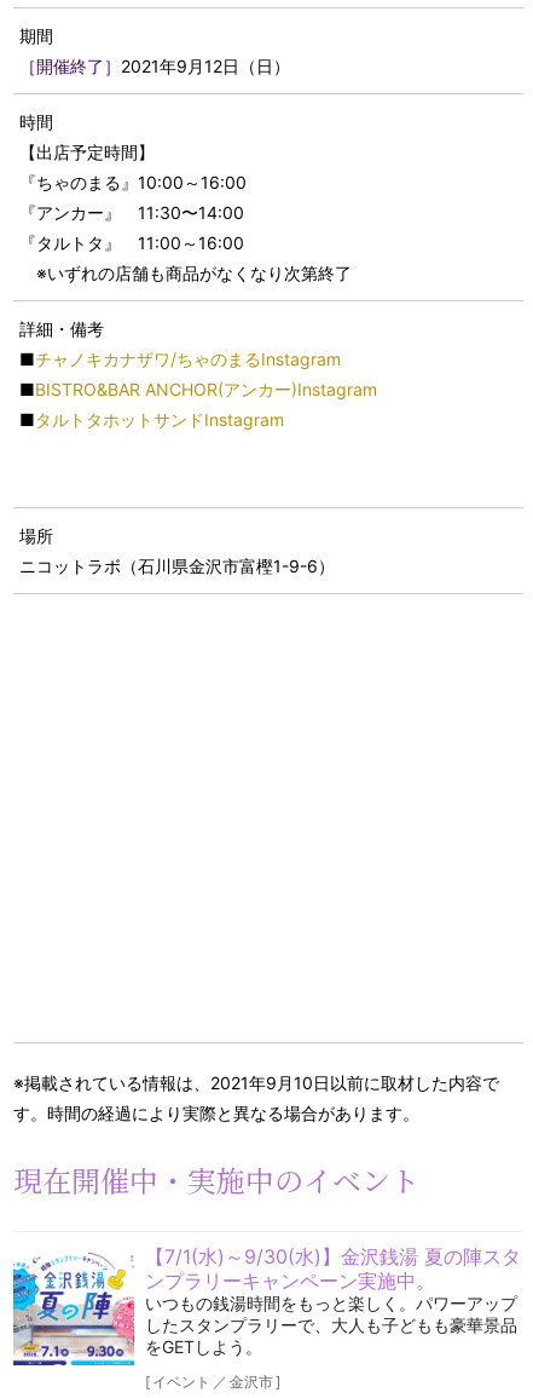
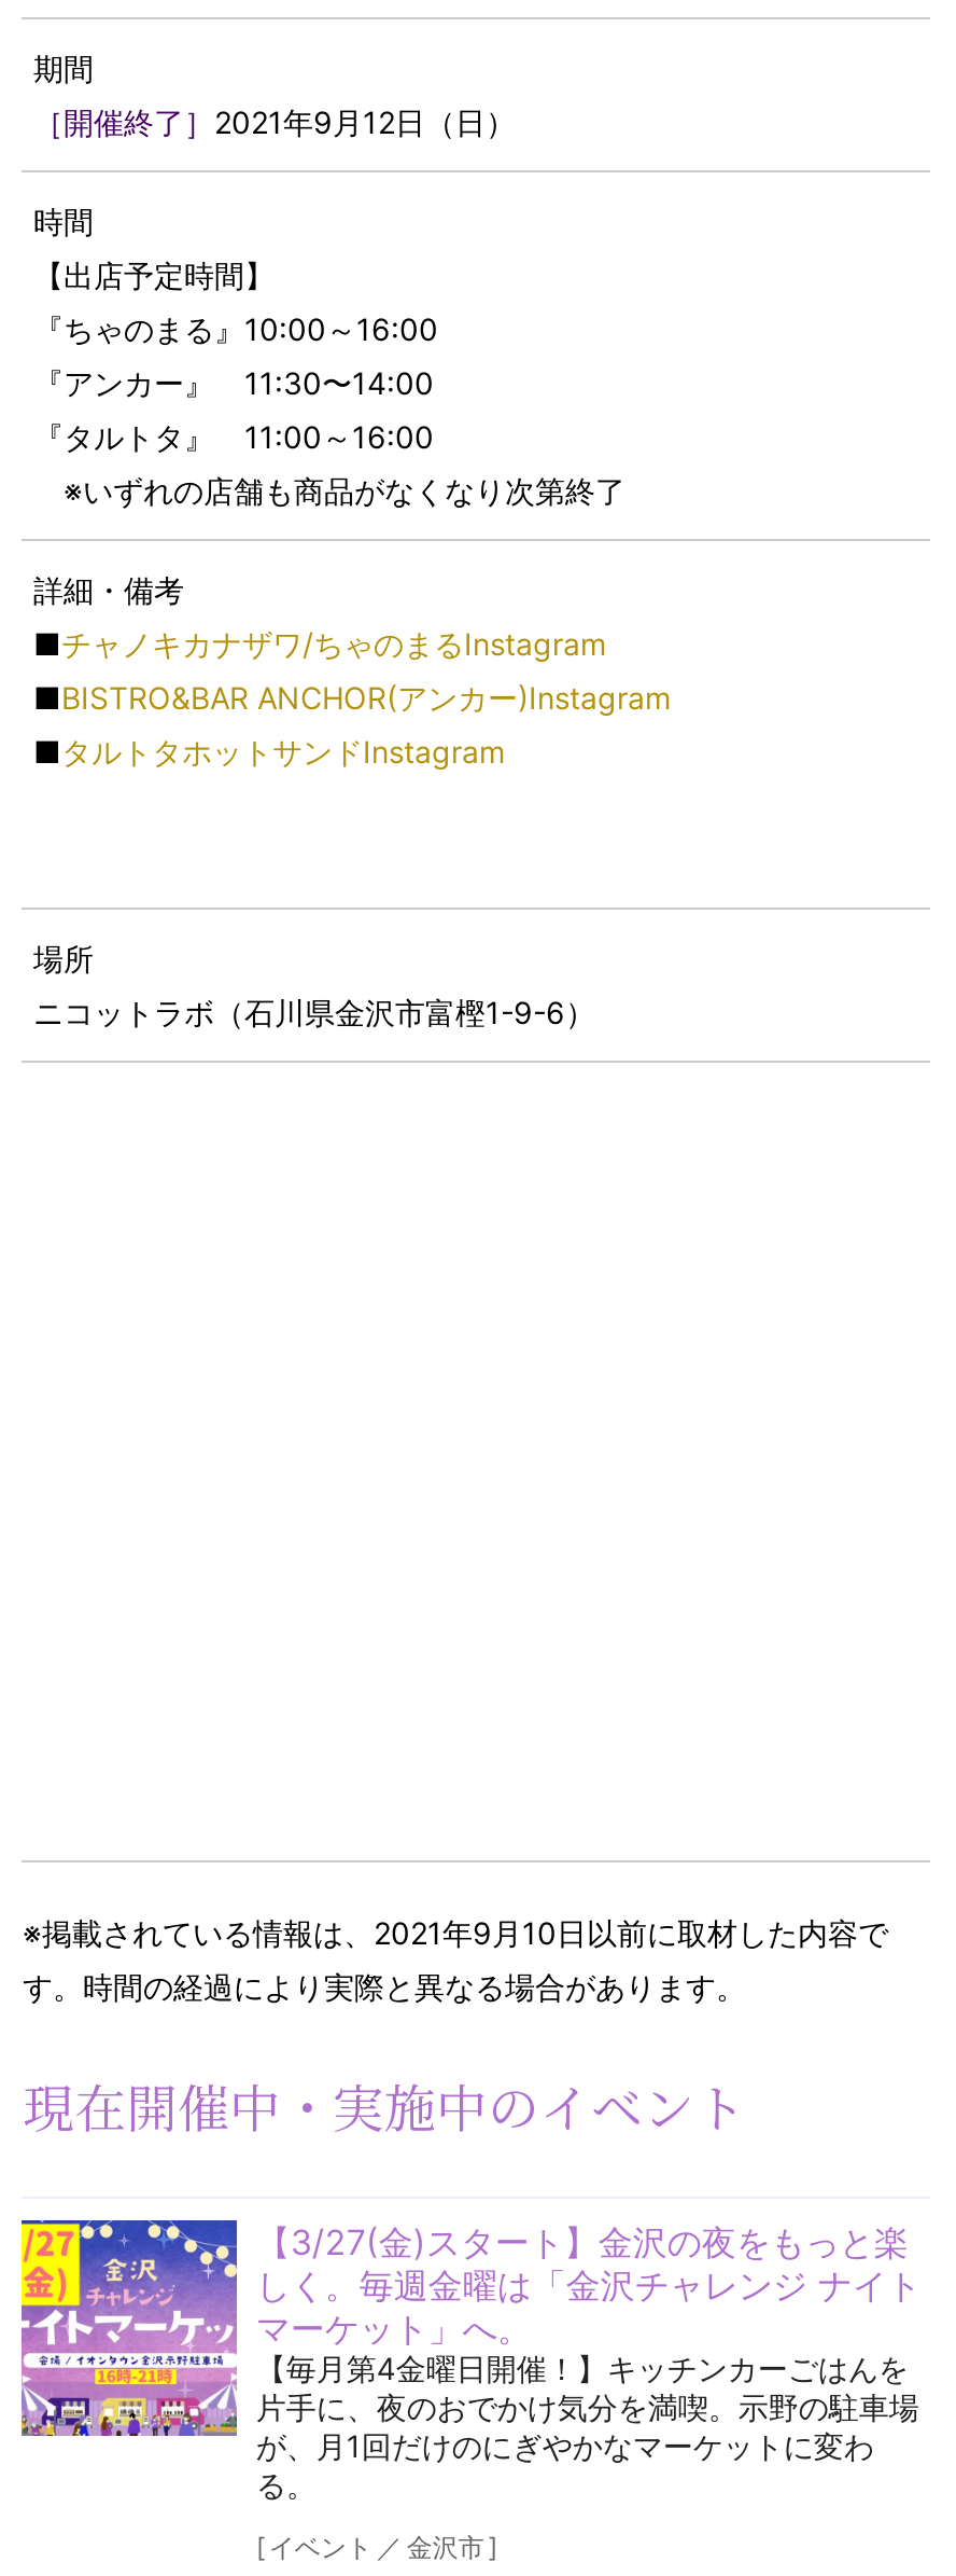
- [image]
- 【7/1(水)～9/30(水)】金沢銭湯 夏の陣スタ
- ンプラリーキャンペーン実施中。
- いつもの銭湯時間をもっと楽しく。パワーアップ
- したスタンプラリーで、大人も子どもも豪華景品
- をGETしよう。
+ [image]
+ 【3/27(金)スタート】金沢の夜をもっと楽
+ しく。毎週金曜は「金沢チャレンジ ナイト
+ マーケット」へ。
+ 【毎月第4金曜日開催！】キッチンカーごはんを
+ 片手に、夜のおでかけ気分を満喫。示野の駐車場
+ が、月1回だけのにぎやかなマーケットに変わ
+ る。
